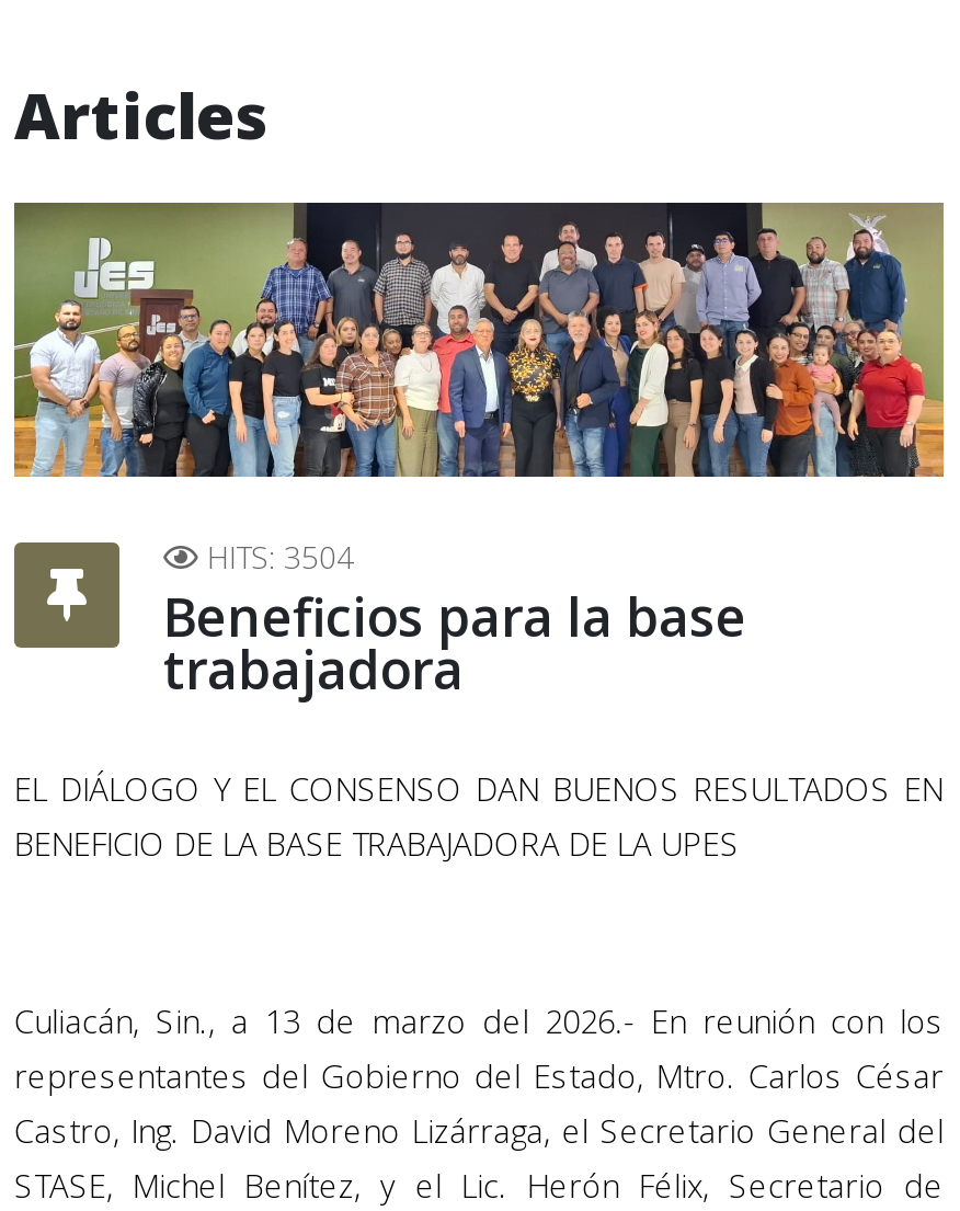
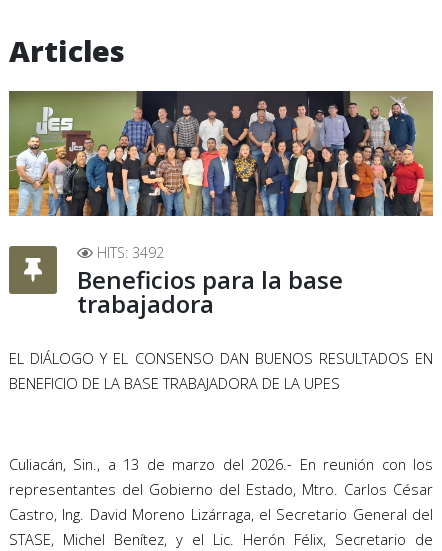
- HITS: 3504
+ HITS: 3492
